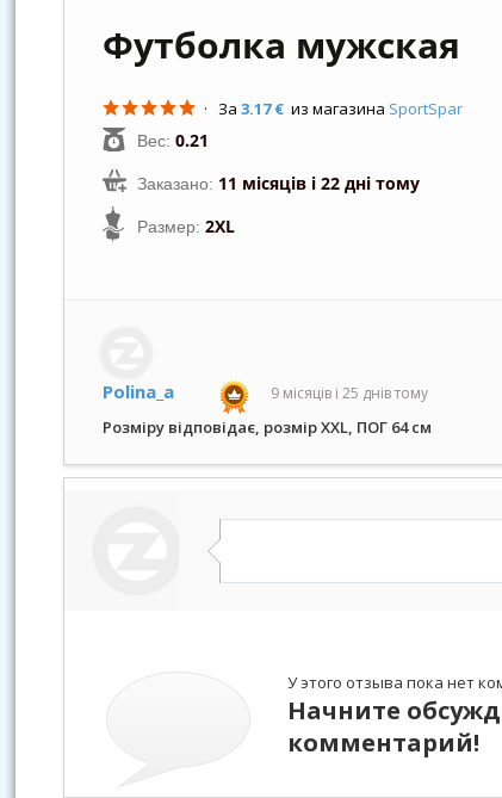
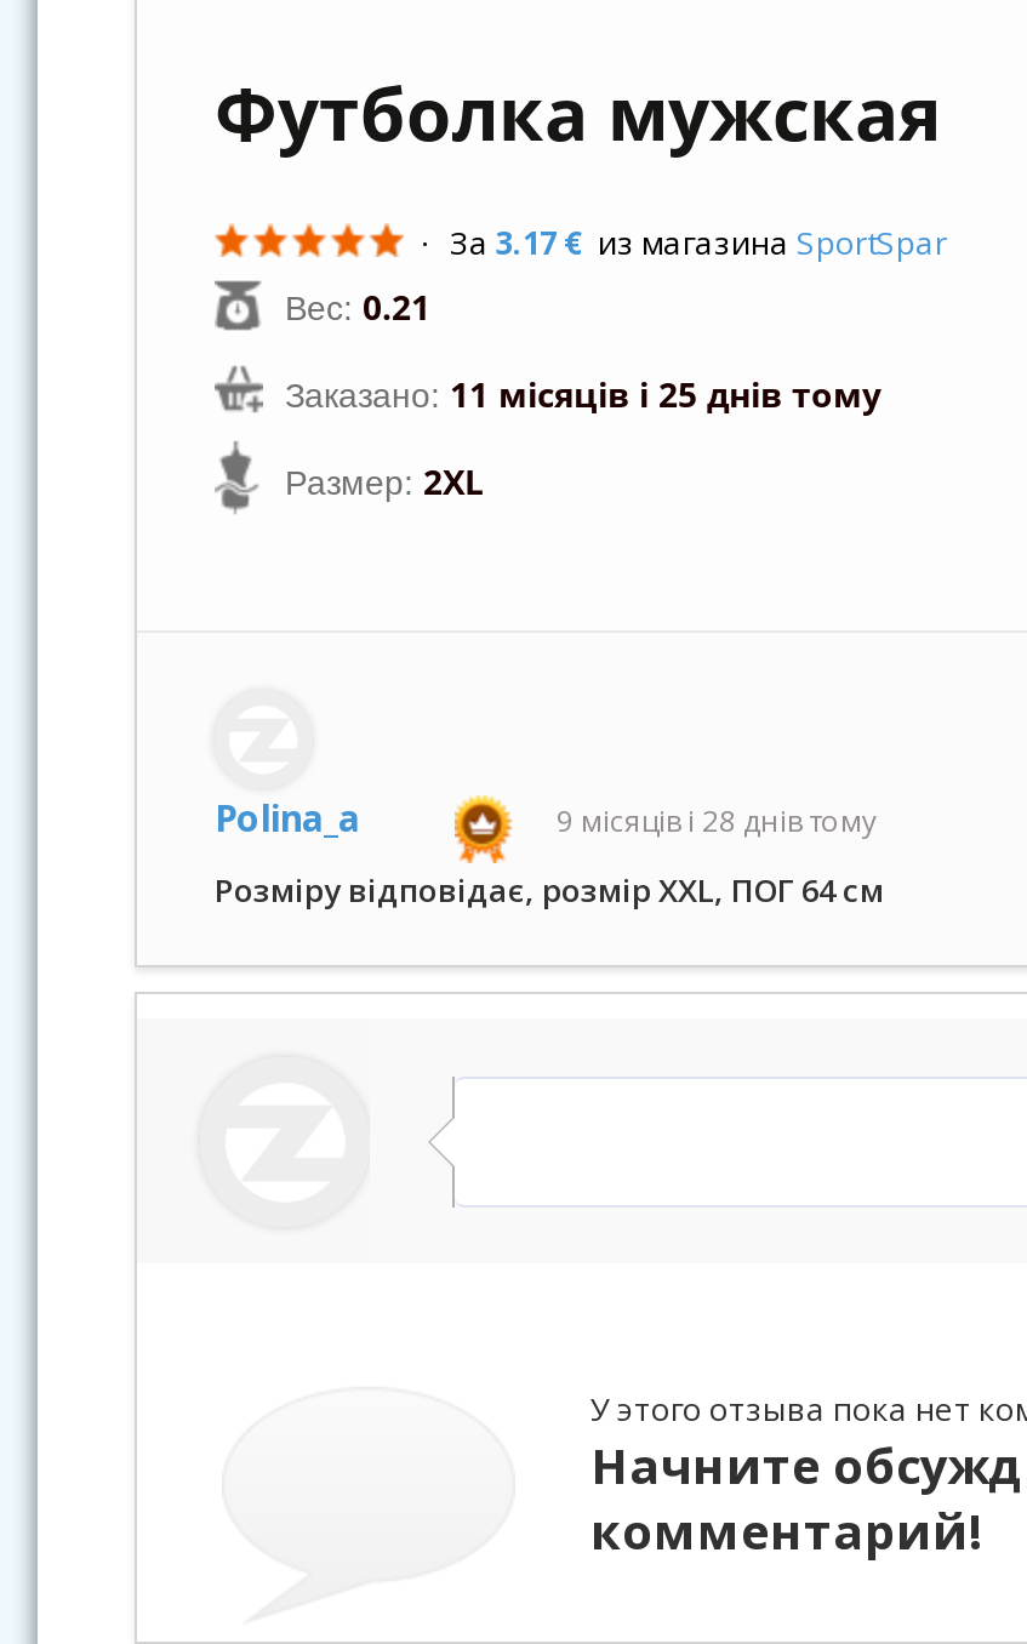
- Заказано: 11 місяців і 22 дні тому
+ Заказано: 11 місяців і 25 днів тому

- 9 місяців і 25 днів тому
+ 9 місяців і 28 днів тому
